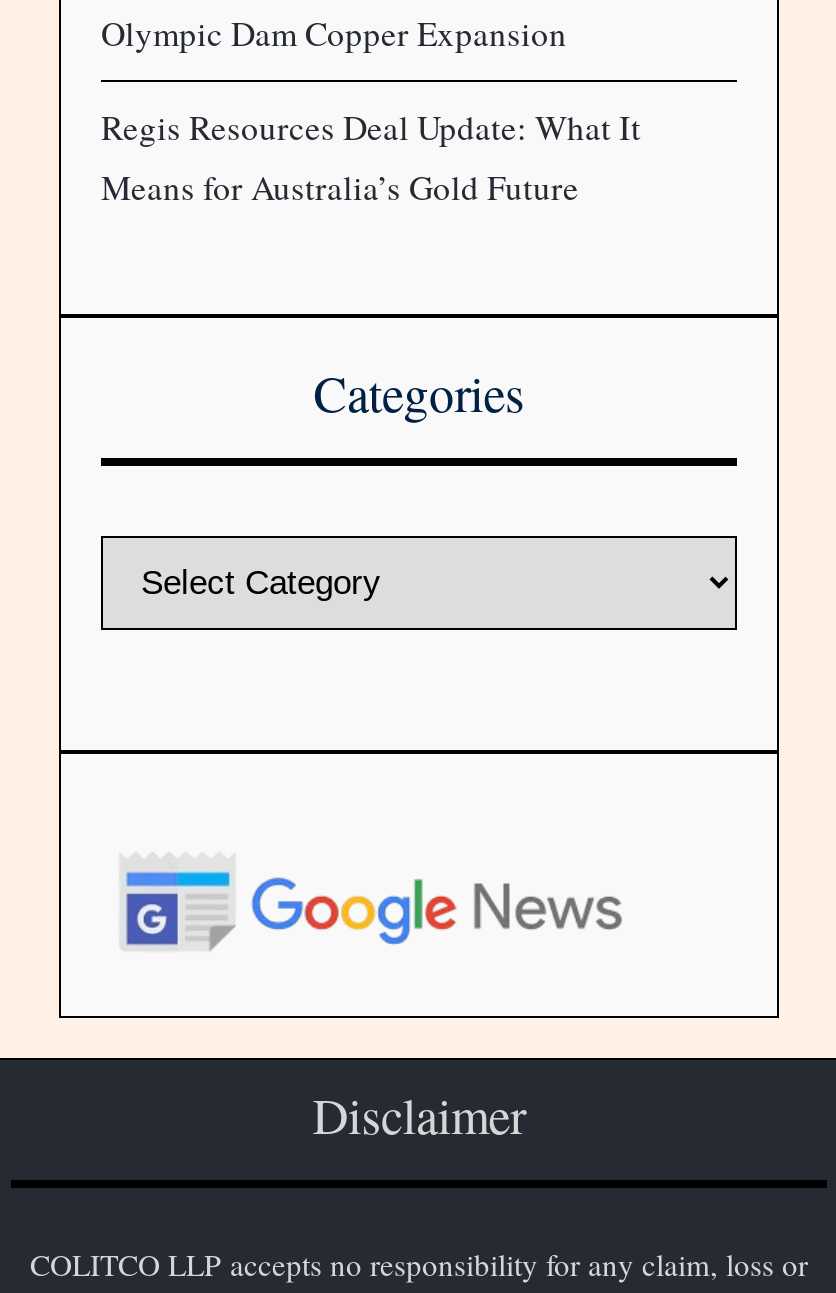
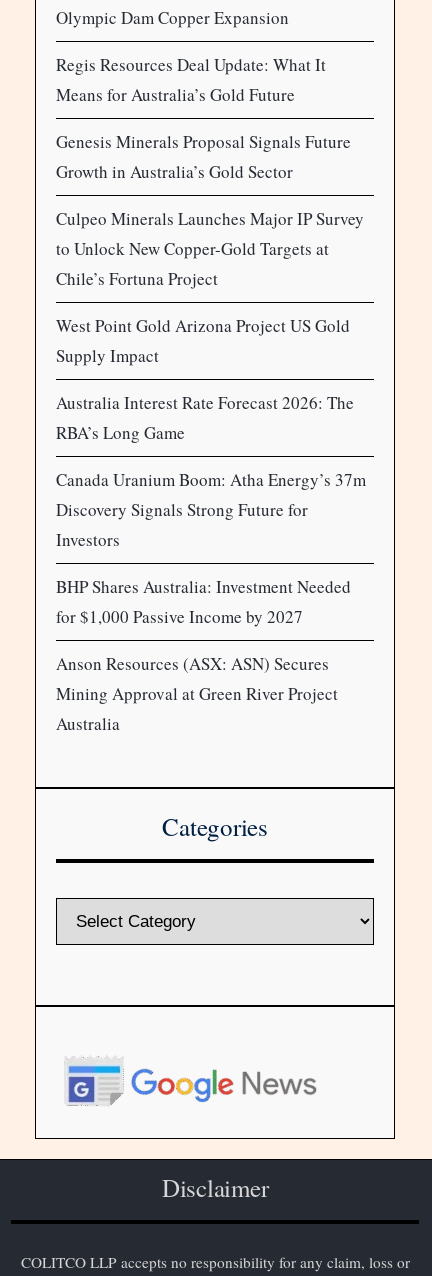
+ Genesis Minerals Proposal Signals Future
+ Growth in Australia’s Gold Sector
+ Culpeo Minerals Launches Major IP Survey
+ to Unlock New Copper-Gold Targets at
+ Chile’s Fortuna Project
+ West Point Gold Arizona Project US Gold
+ Supply Impact
+ Australia Interest Rate Forecast 2026: The
+ RBA’s Long Game
+ Canada Uranium Boom: Atha Energy’s 37m
+ Discovery Signals Strong Future for
+ Investors
+ BHP Shares Australia: Investment Needed
+ for $1,000 Passive Income by 2027
+ Anson Resources (ASX: ASN) Secures
+ Mining Approval at Green River Project
+ Australia
